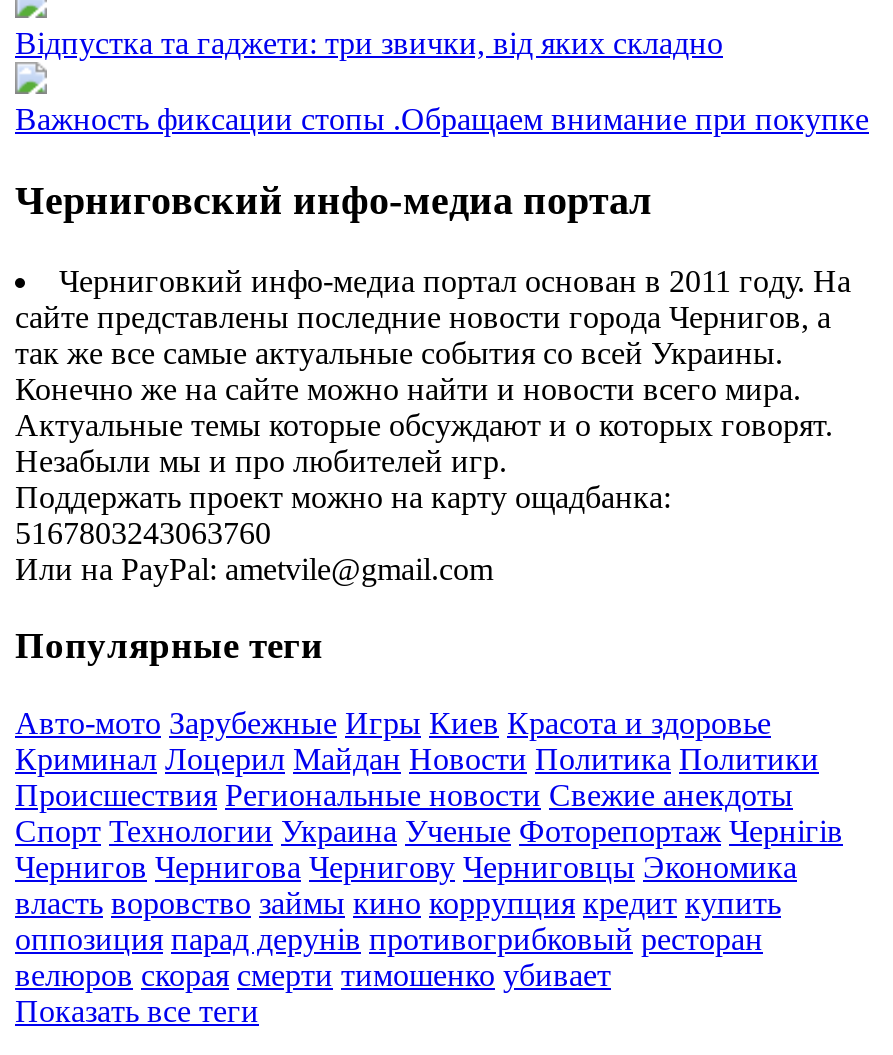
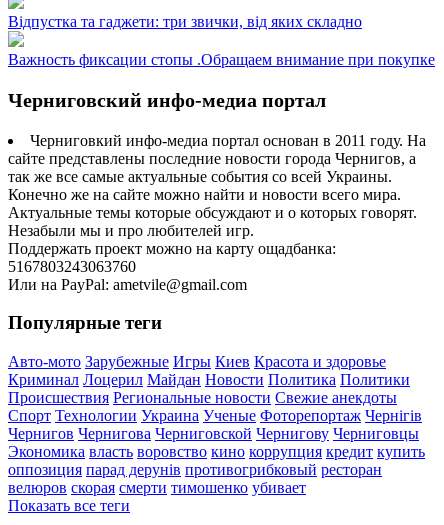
- Чернигов Чернигова Чернигову Черниговцы Экономика
+ Чернигов Чернигова Черниговской Чернигову Черниговцы

- власть воровство займы кино коррупция кредит купить
+ Экономика власть воровство кино коррупция кредит купить
